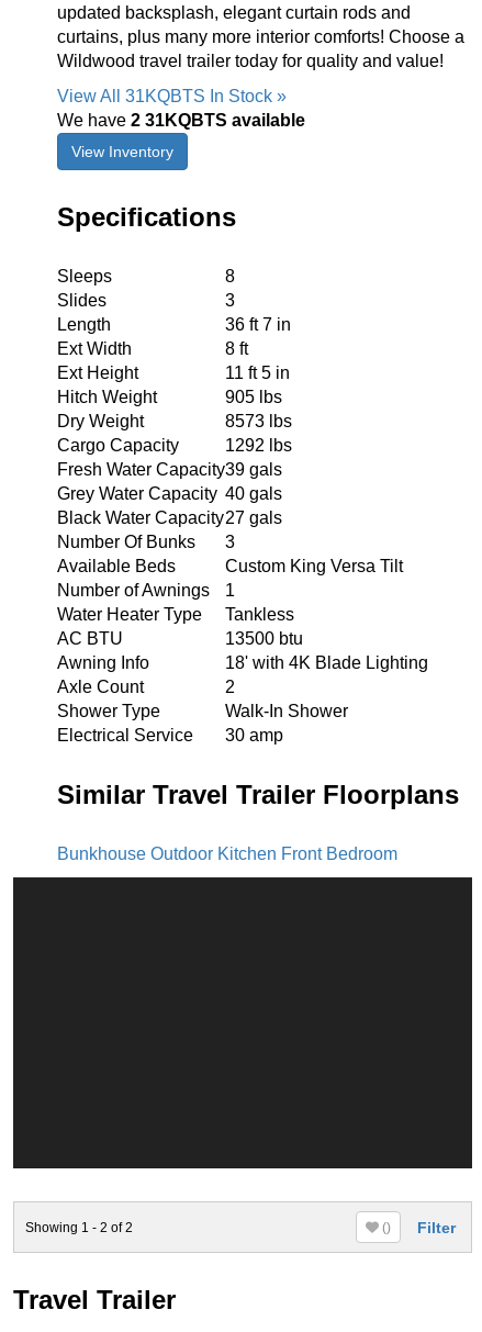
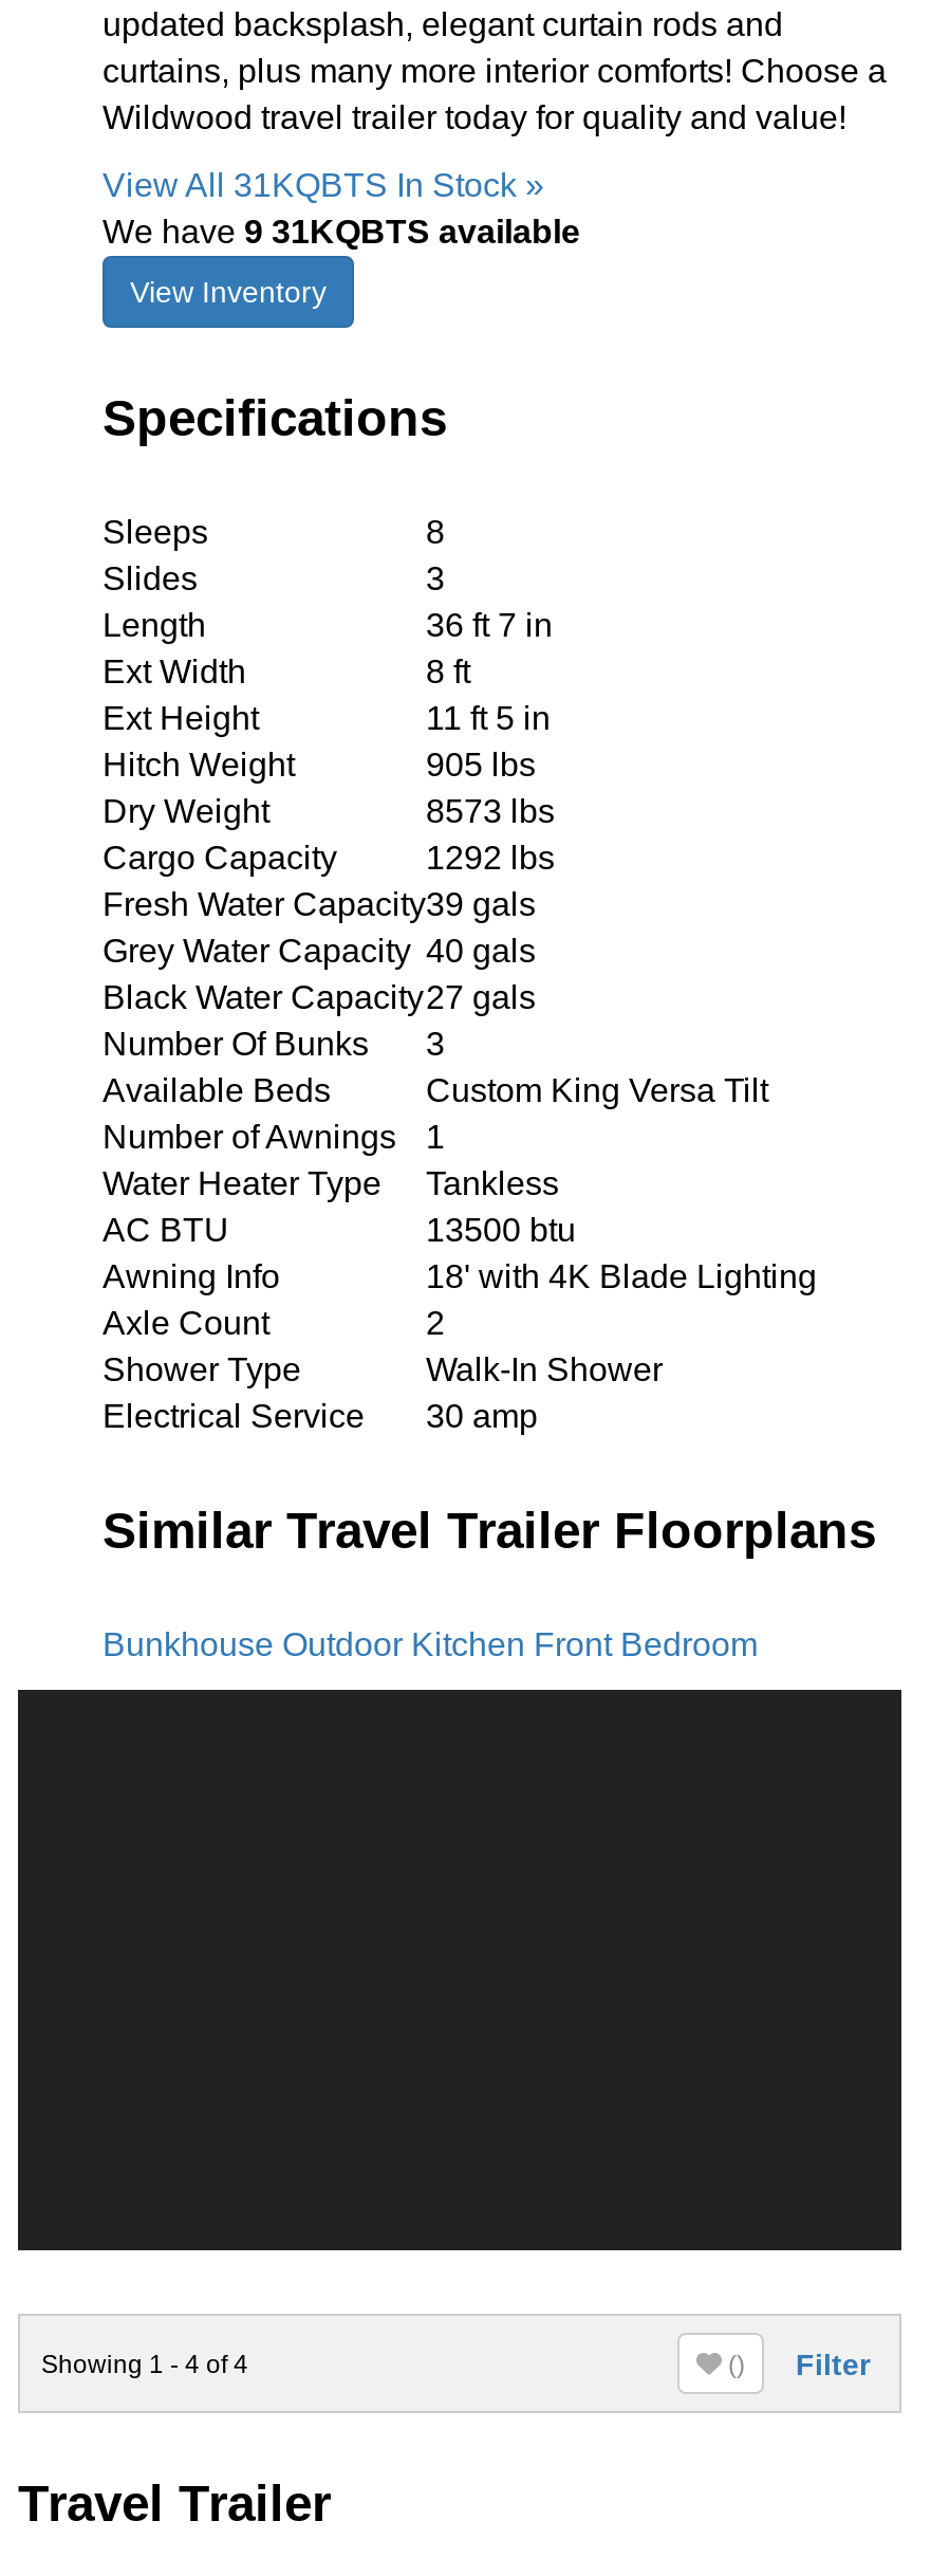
- We have 2 31KQBTS available
+ We have 9 31KQBTS available

- Showing 1 - 2 of 2
+ Showing 1 - 4 of 4
